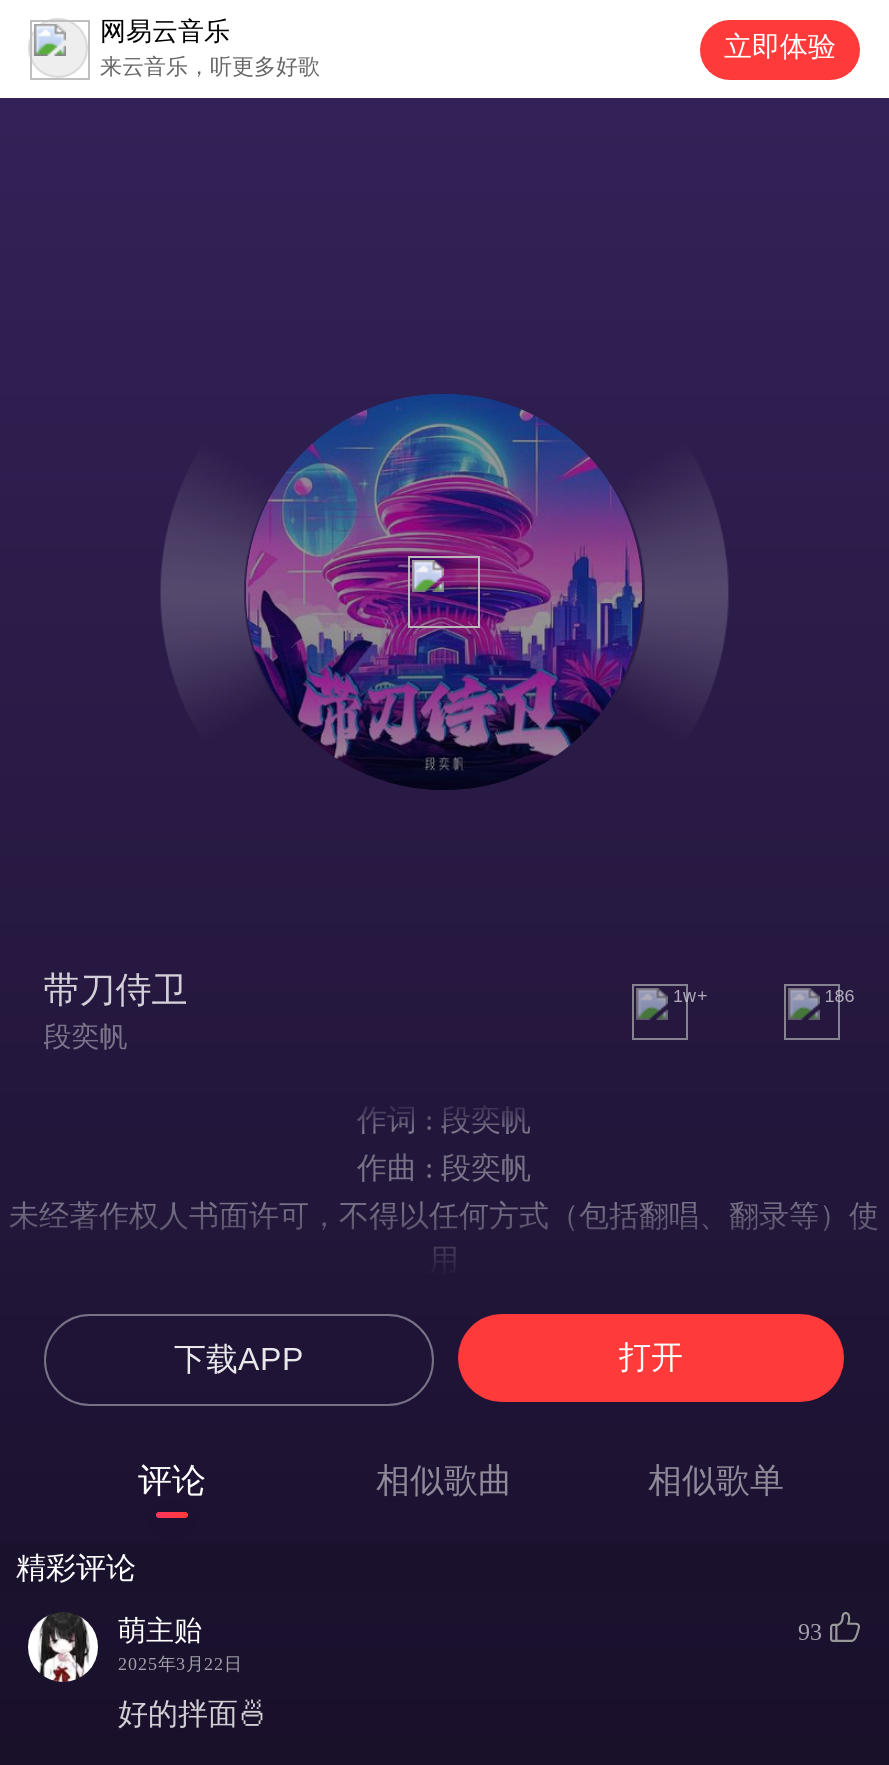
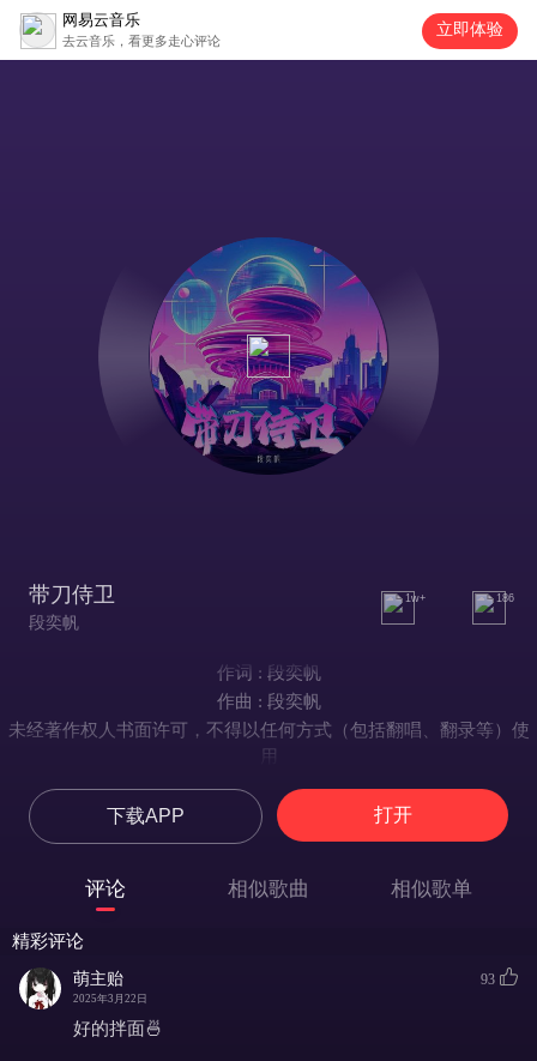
- 来云音乐，听更多好歌
+ 去云音乐，看更多走心评论
